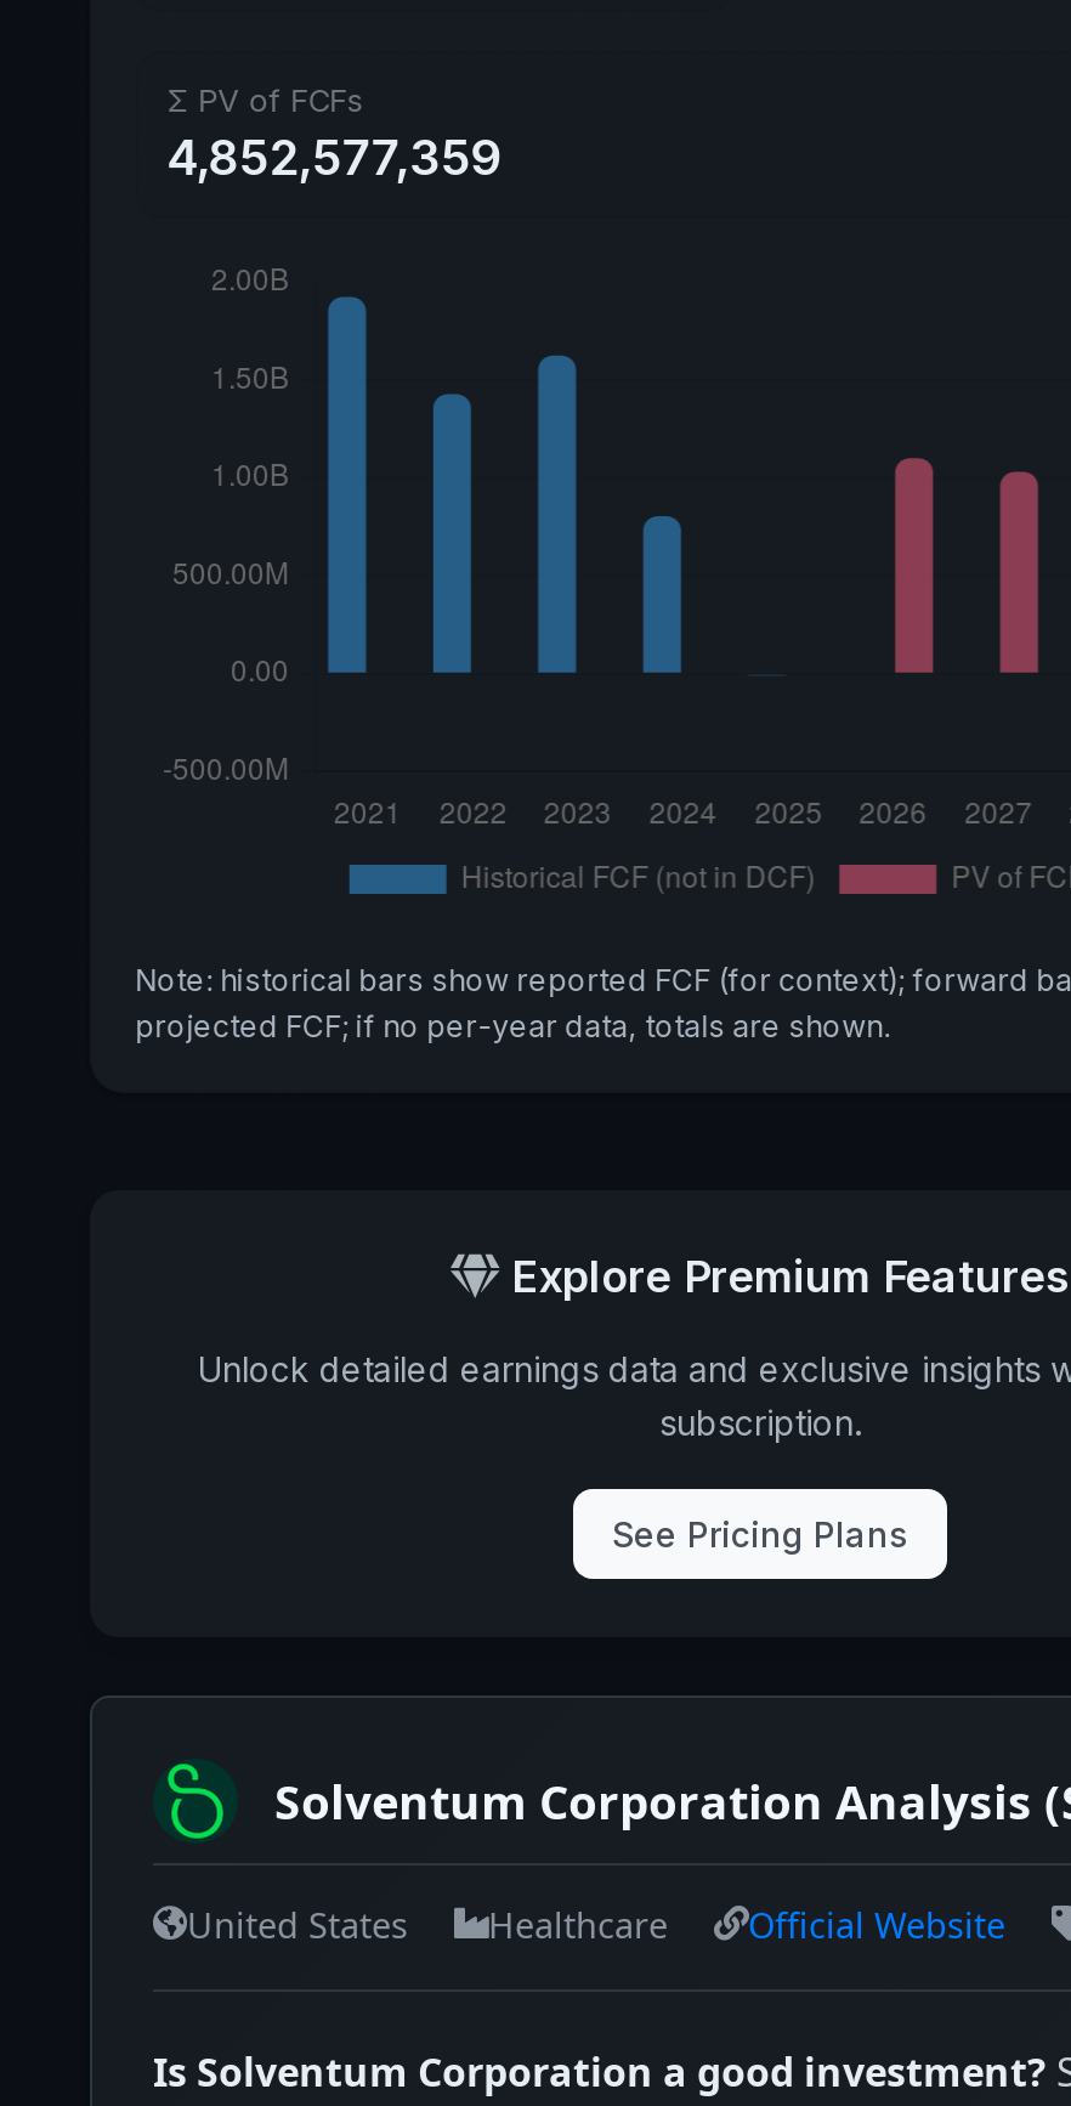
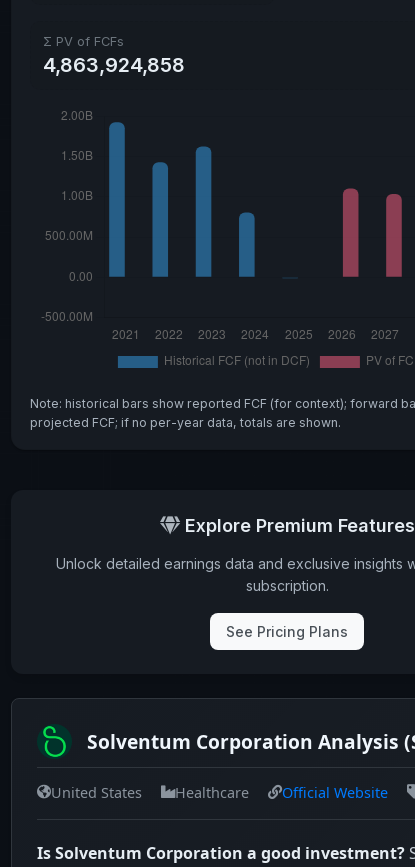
- 4,852,577,359
+ 4,863,924,858
